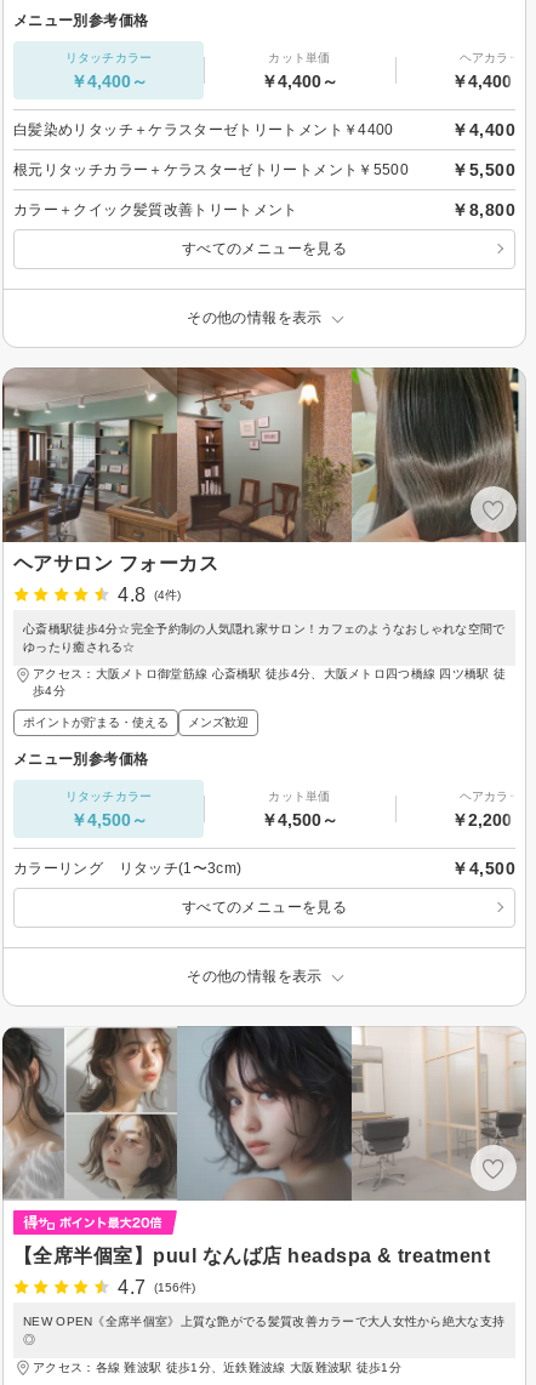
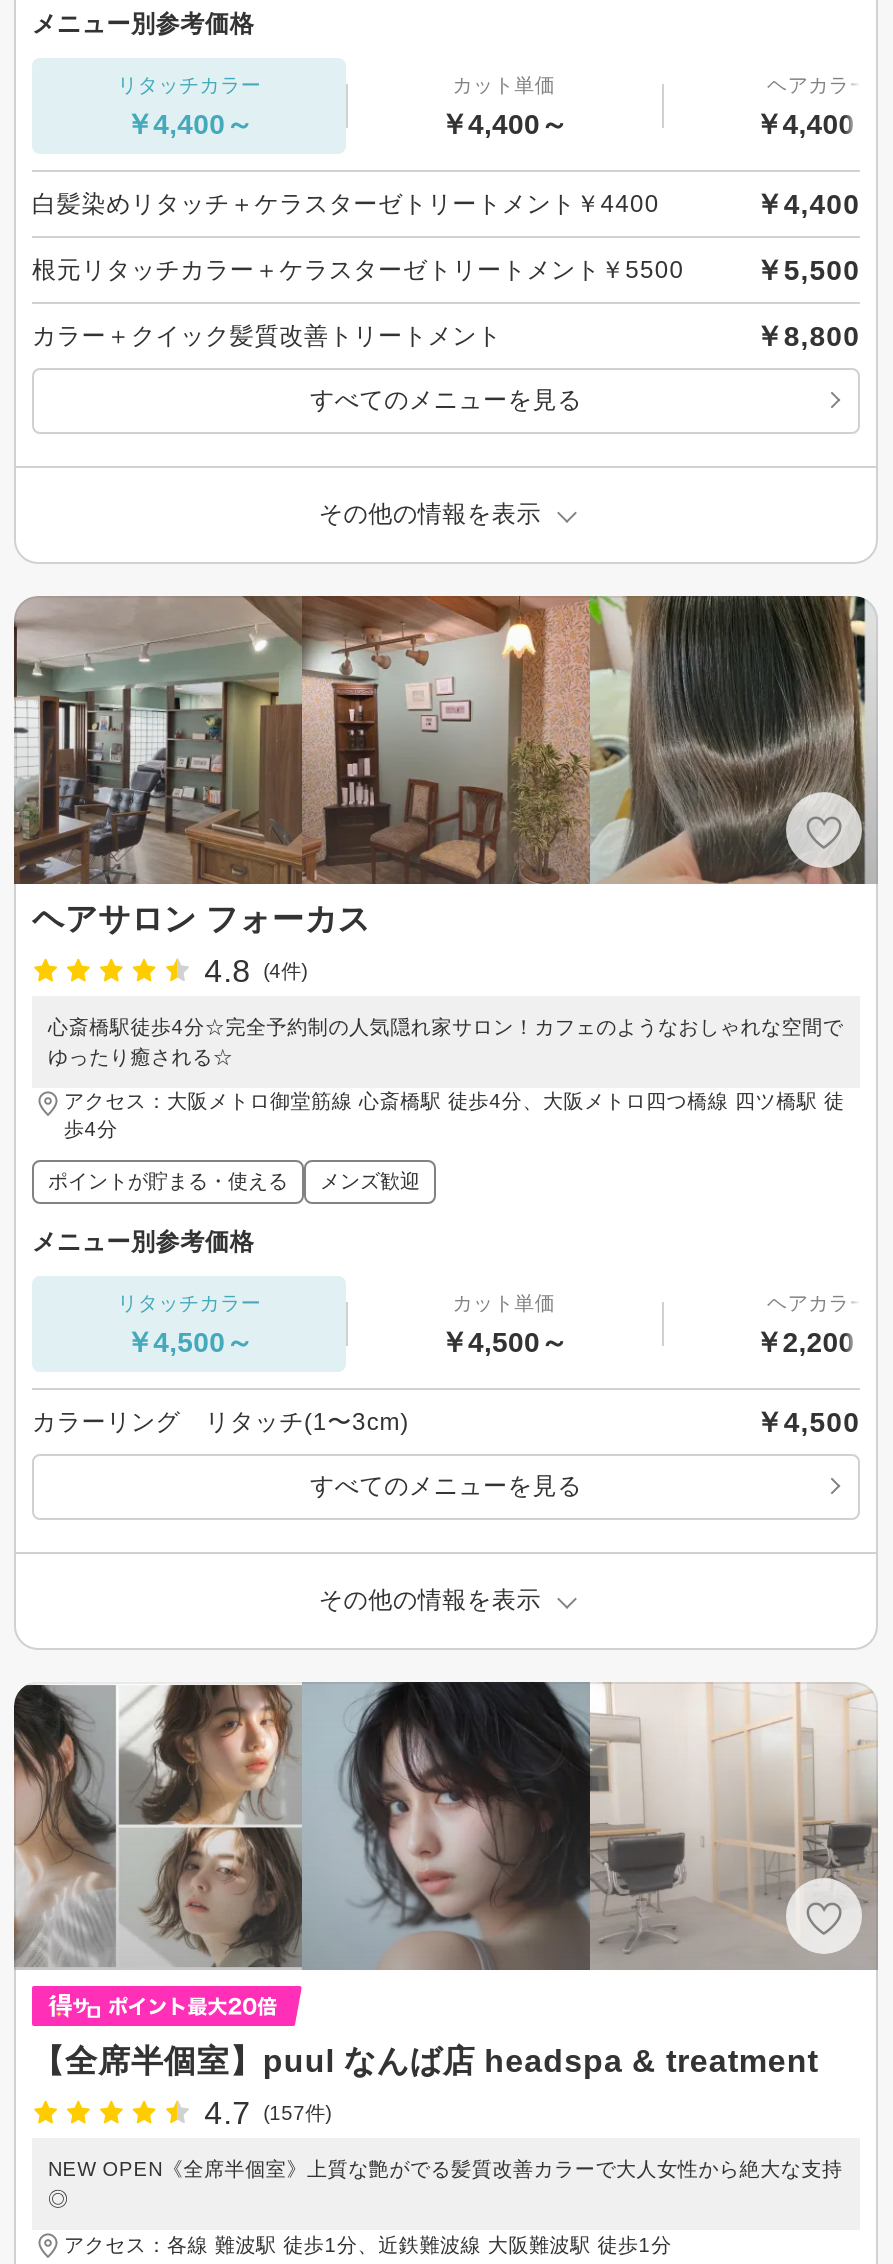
- 4.7 (156件)
+ 4.7 (157件)
